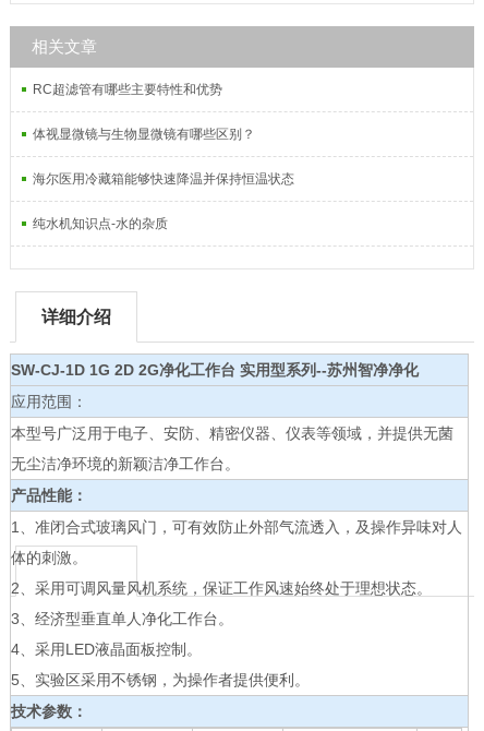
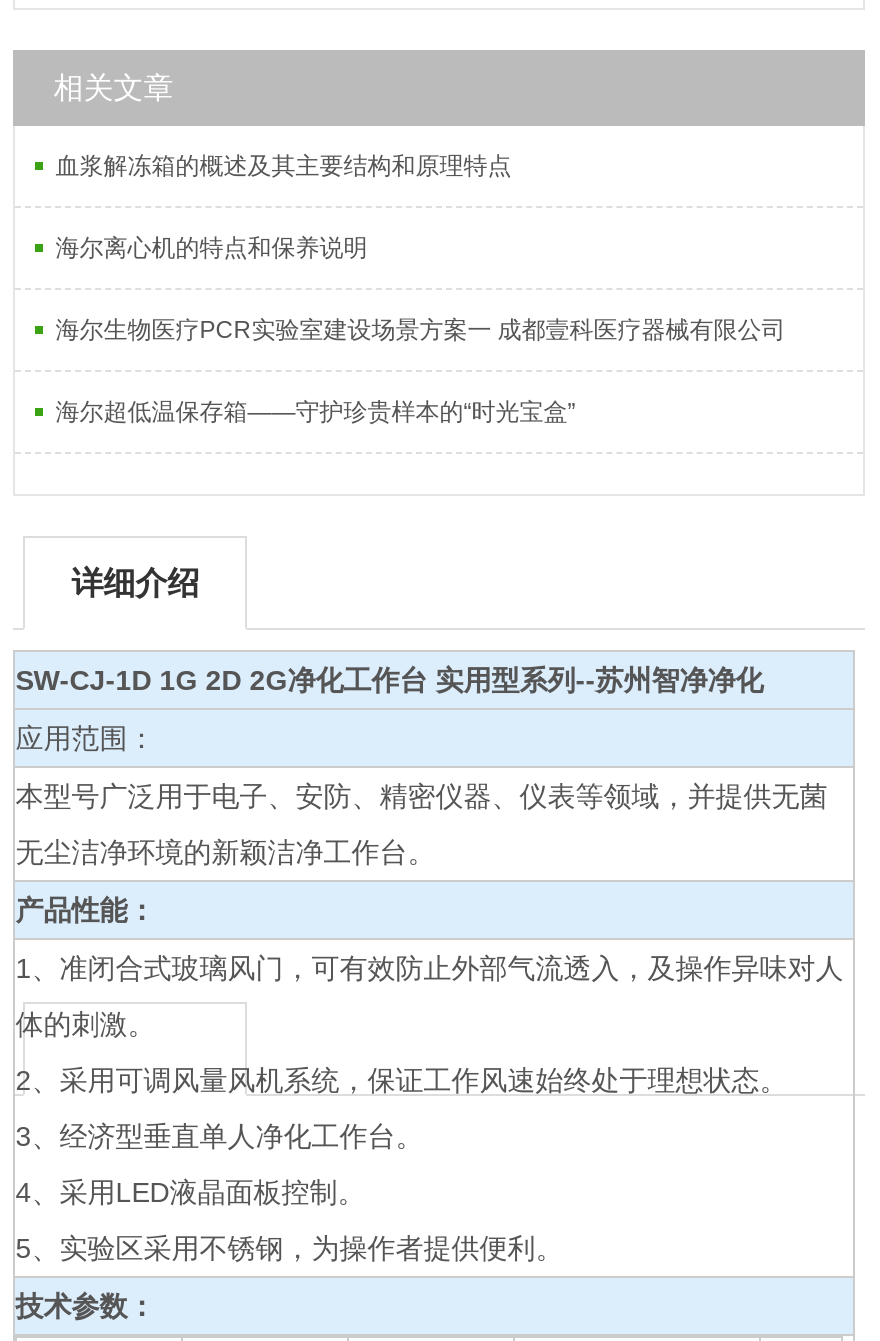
- RC超滤管有哪些主要特性和优势
+ 血浆解冻箱的概述及其主要结构和原理特点

- 体视显微镜与生物显微镜有哪些区别？
+ 海尔离心机的特点和保养说明

- 海尔医用冷藏箱能够快速降温并保持恒温状态
+ 海尔生物医疗PCR实验室建设场景方案一 成都壹科医疗器械有限公司

- 纯水机知识点-水的杂质
+ 海尔超低温保存箱——守护珍贵样本的“时光宝盒”
